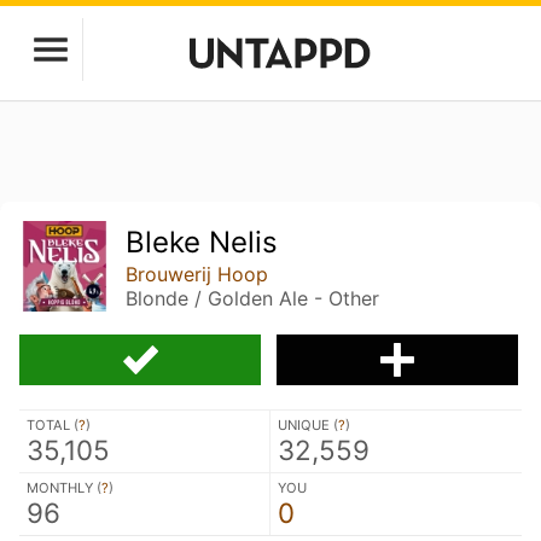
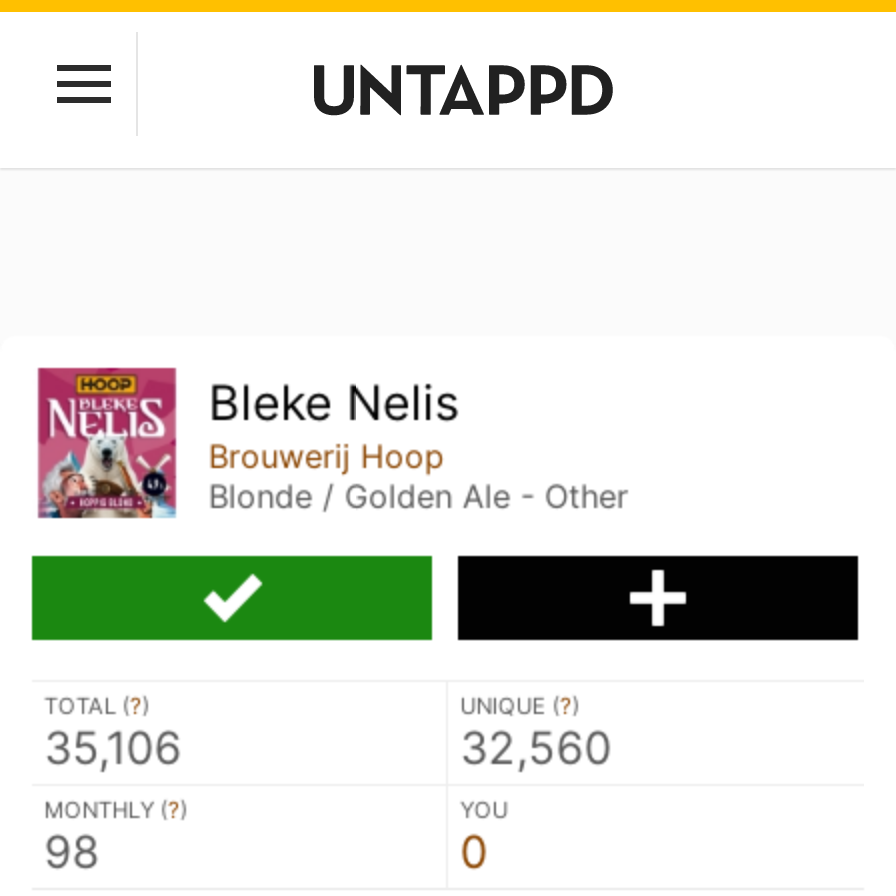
- 35,105
+ 35,106

- 32,559
+ 32,560

- 96
+ 98
